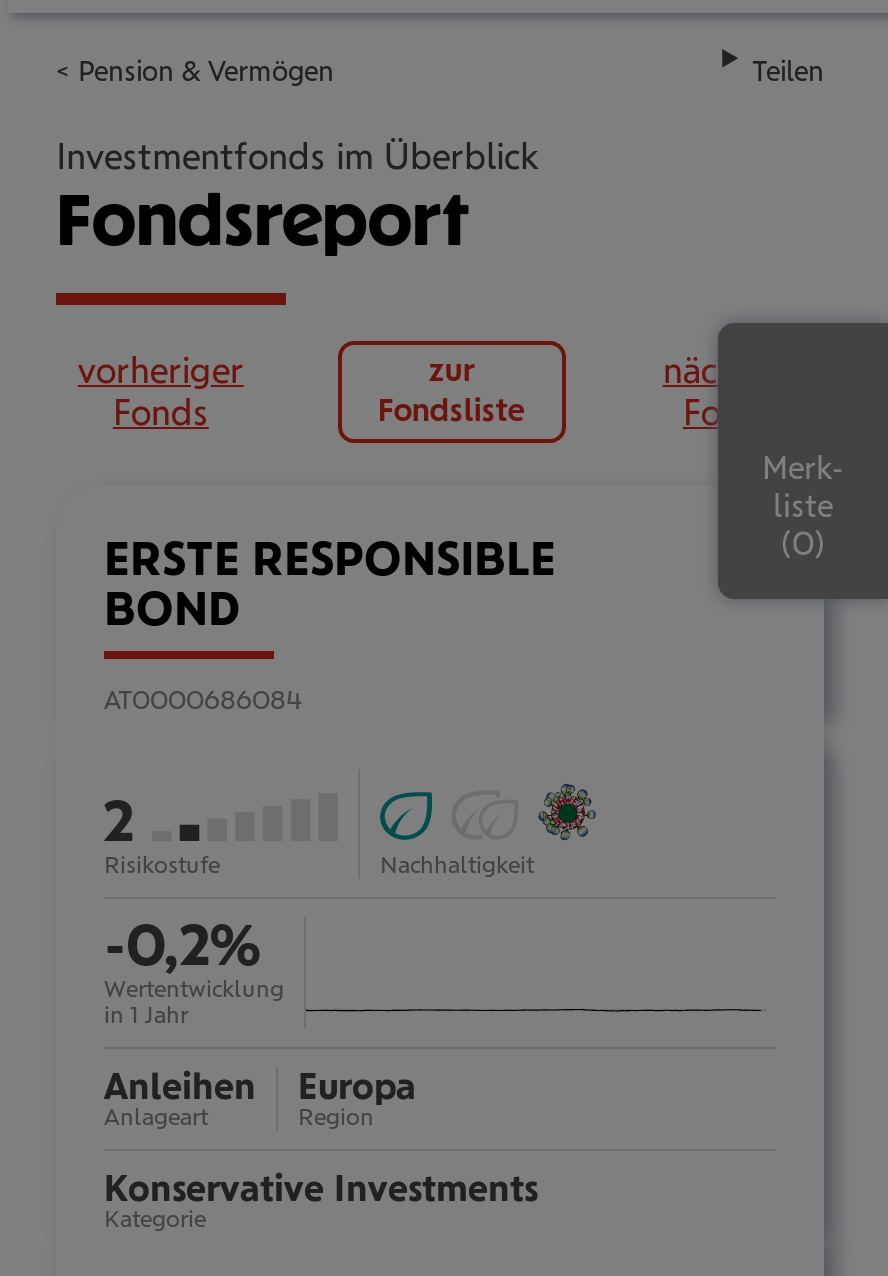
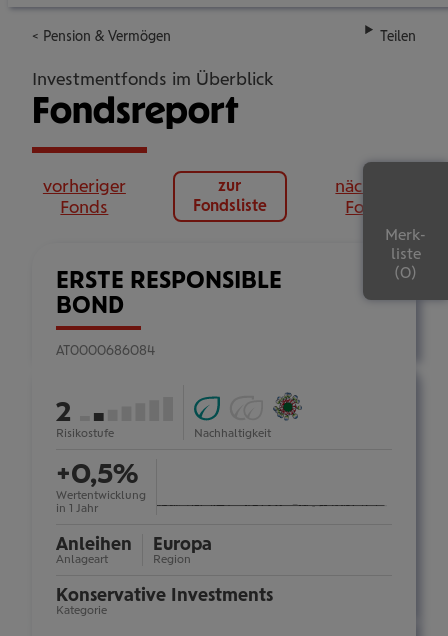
- -0,2%
+ +0,5%
